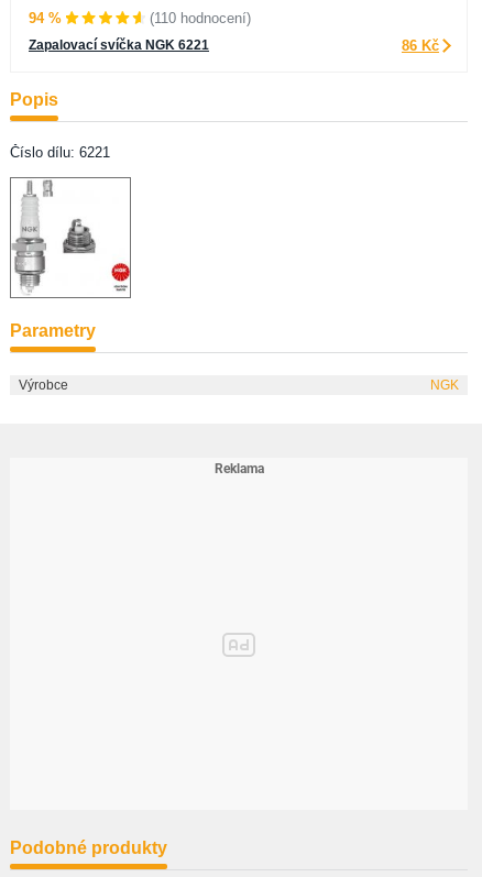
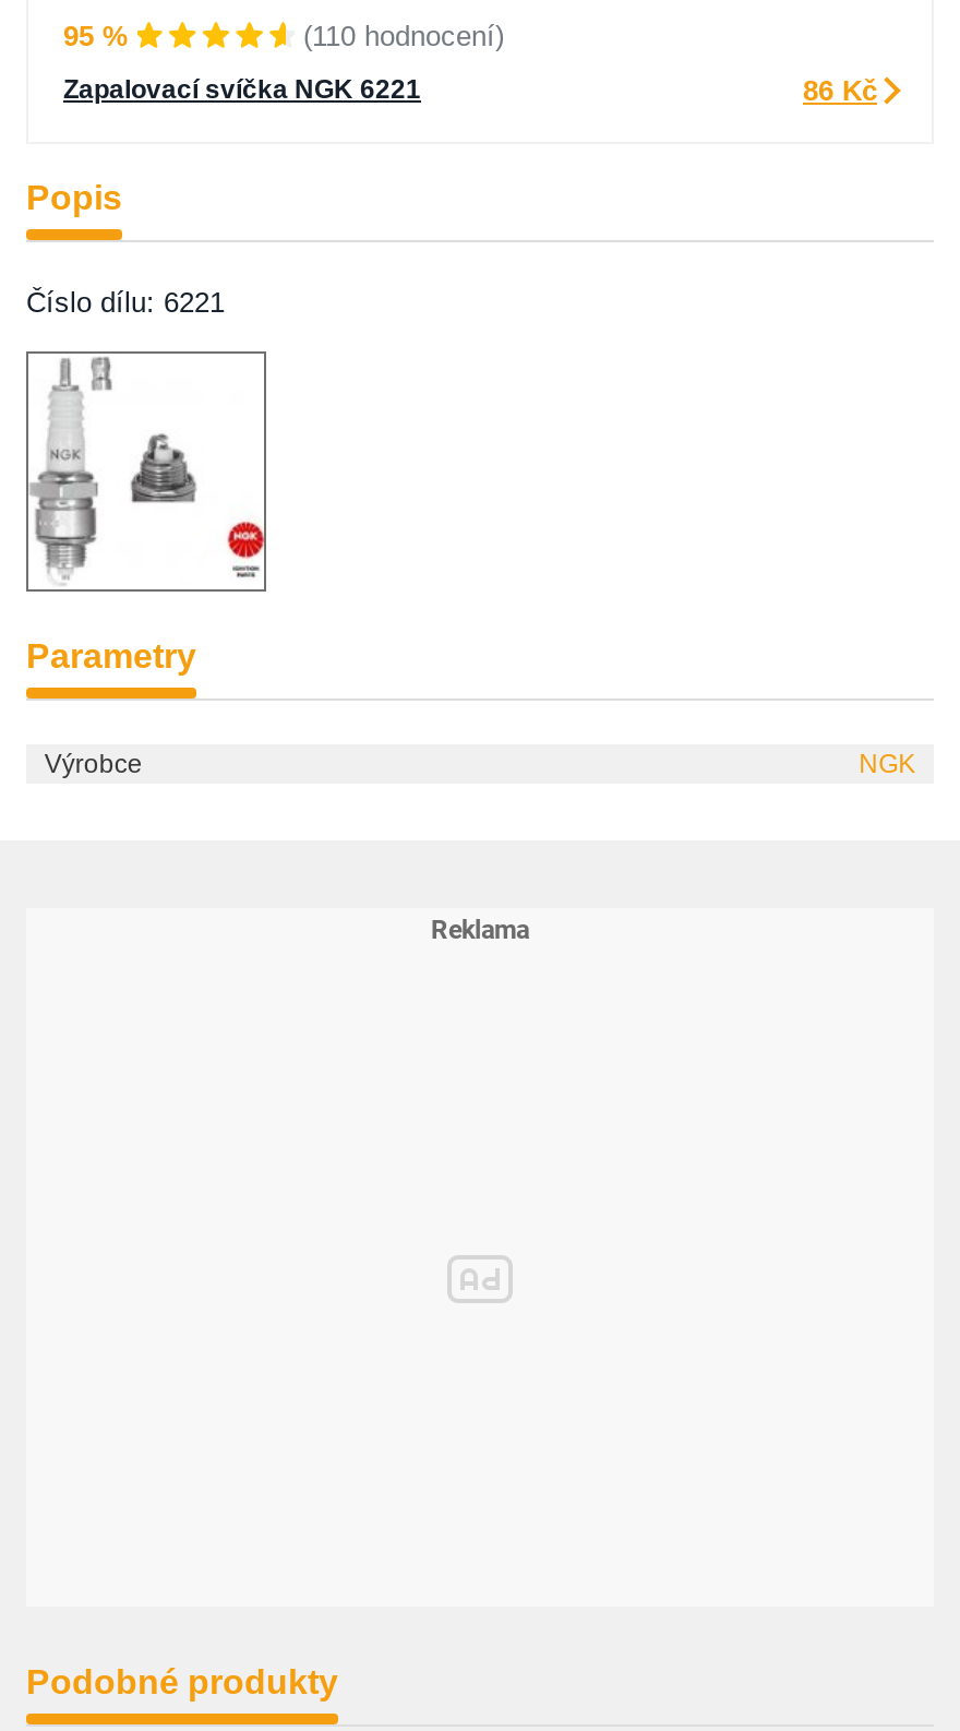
- 94 %
+ 95 %
